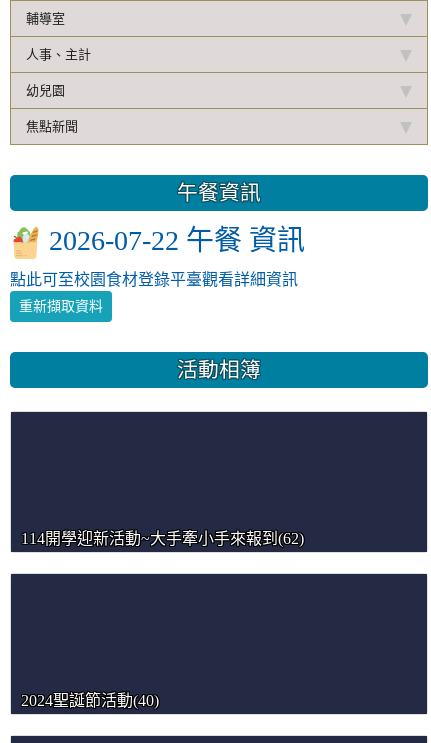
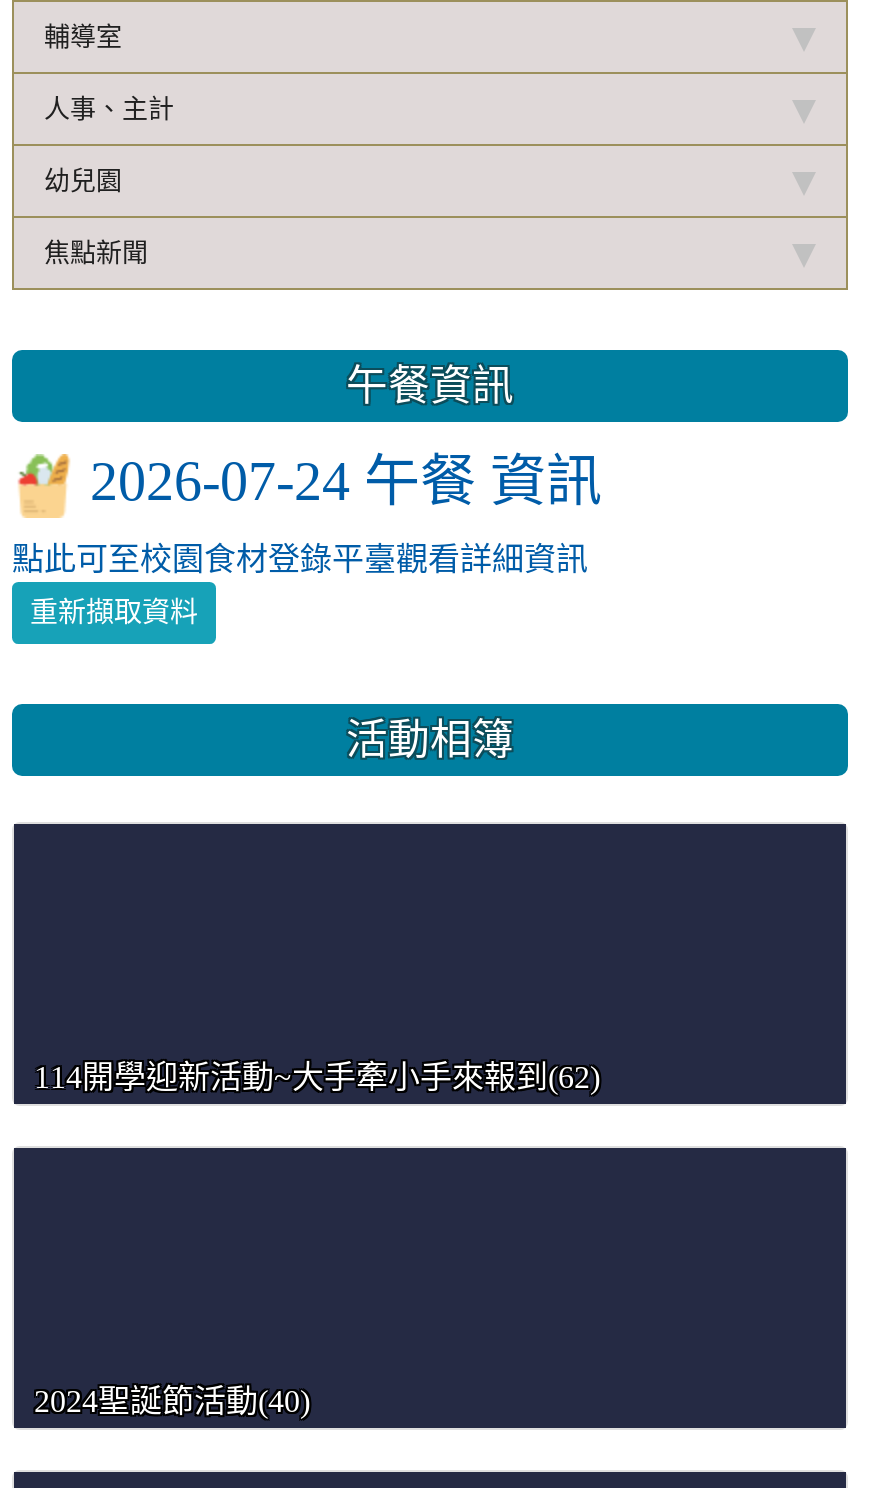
- 2026-07-22 午餐 資訊
+ 2026-07-24 午餐 資訊
